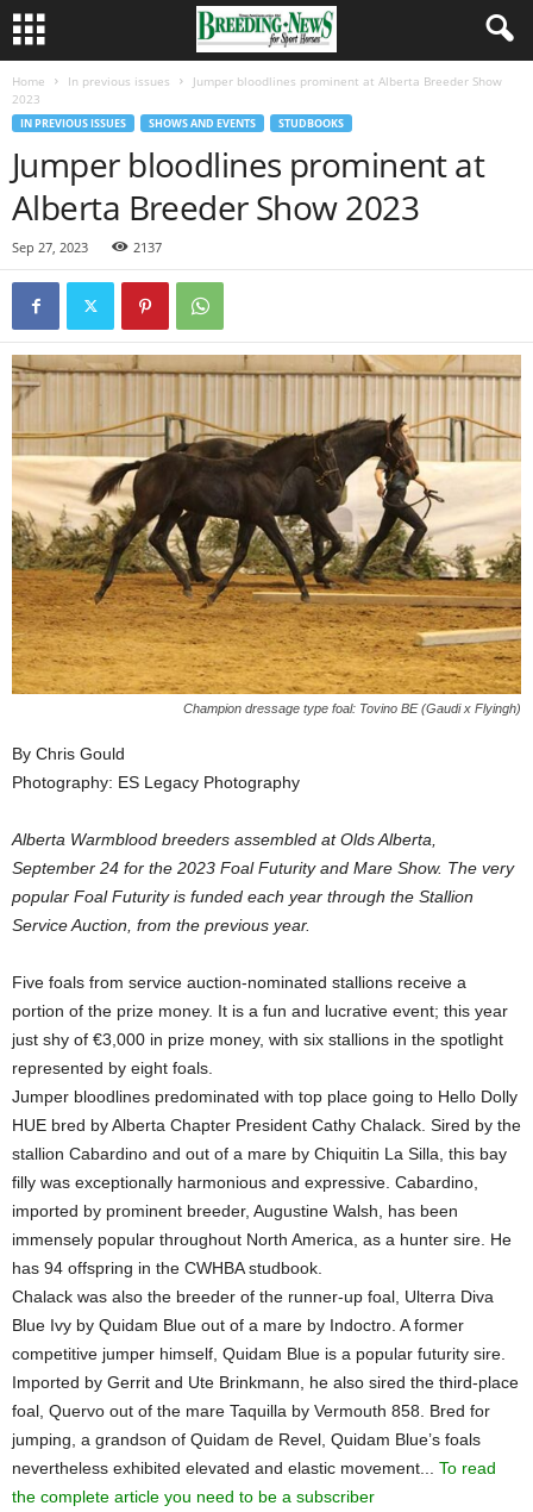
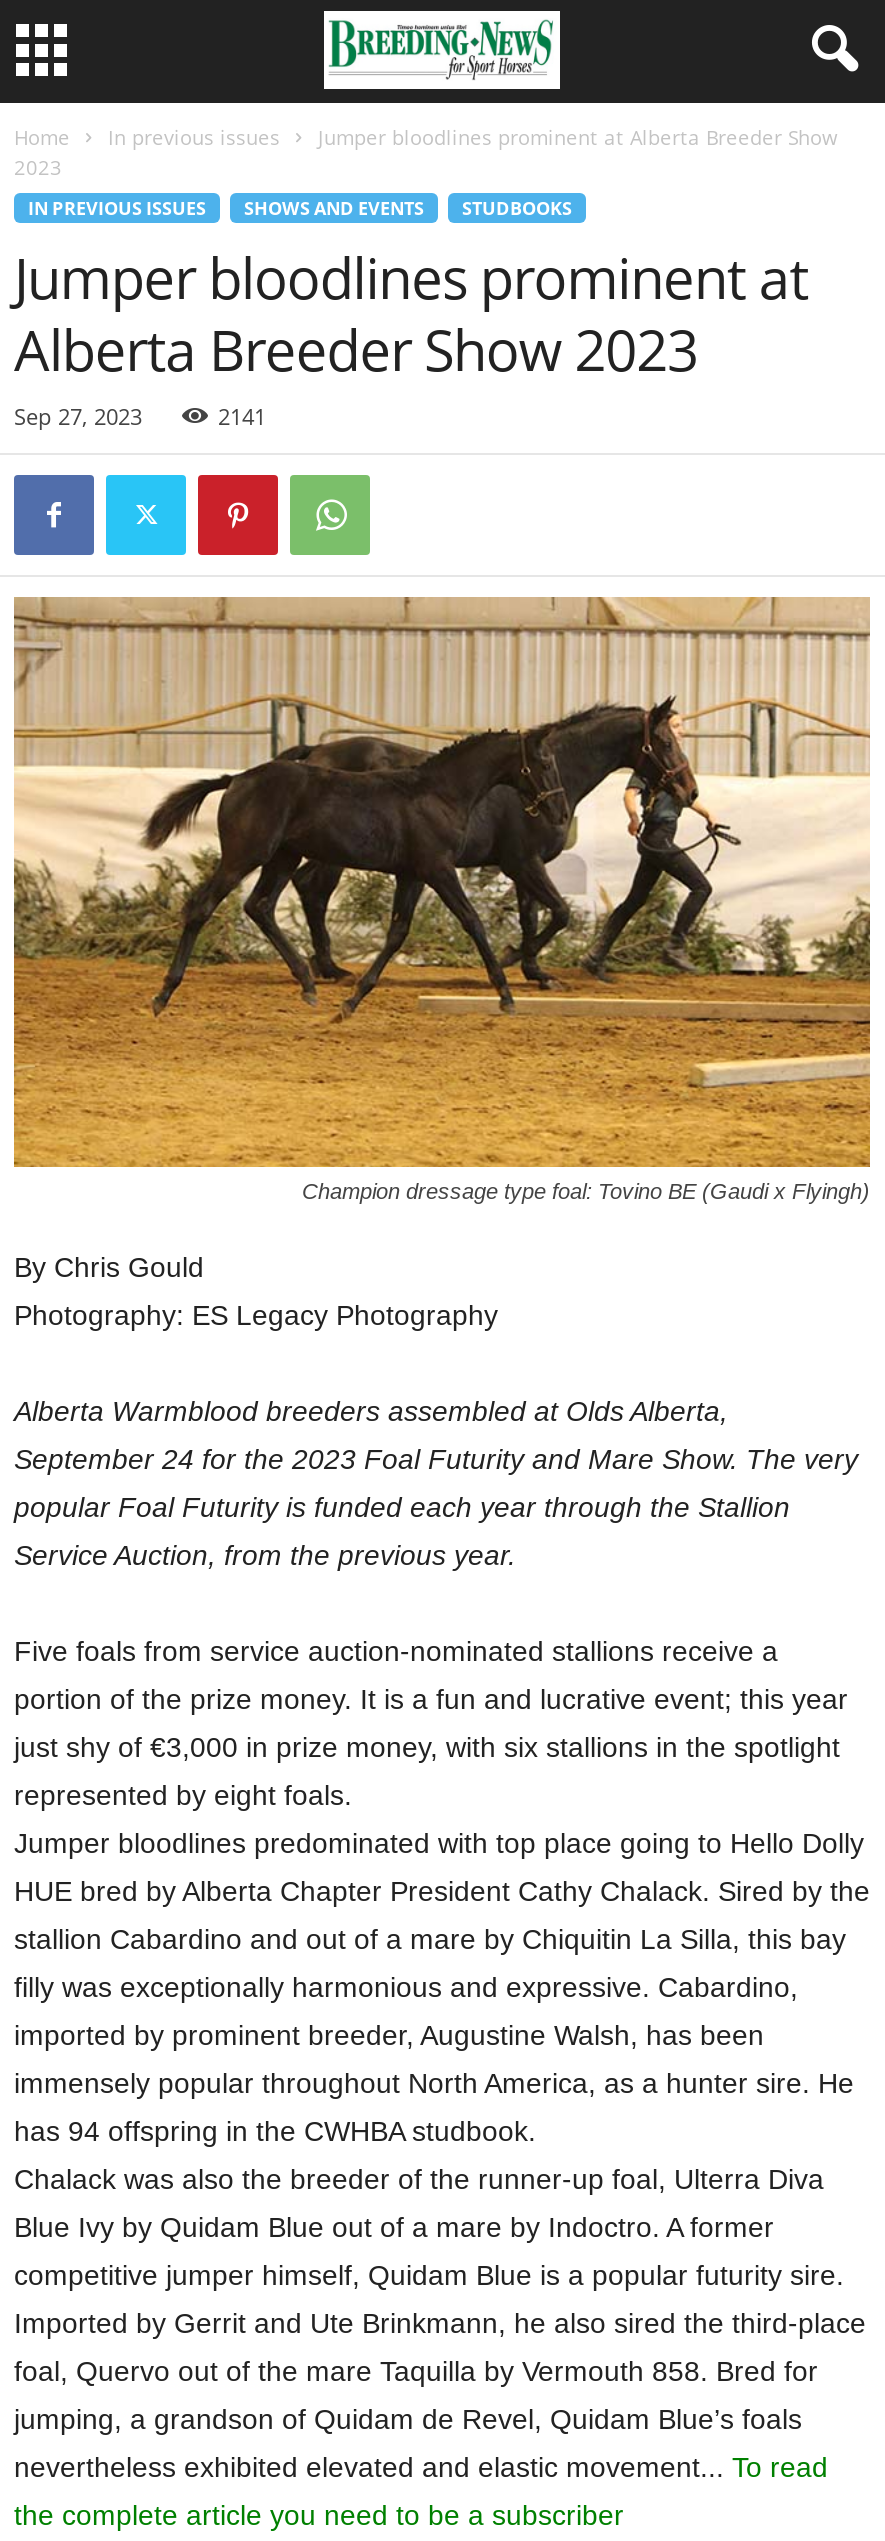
- 2137
+ 2141
